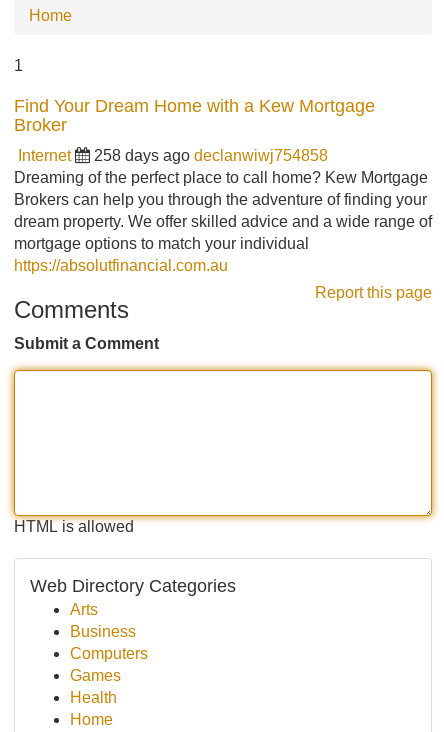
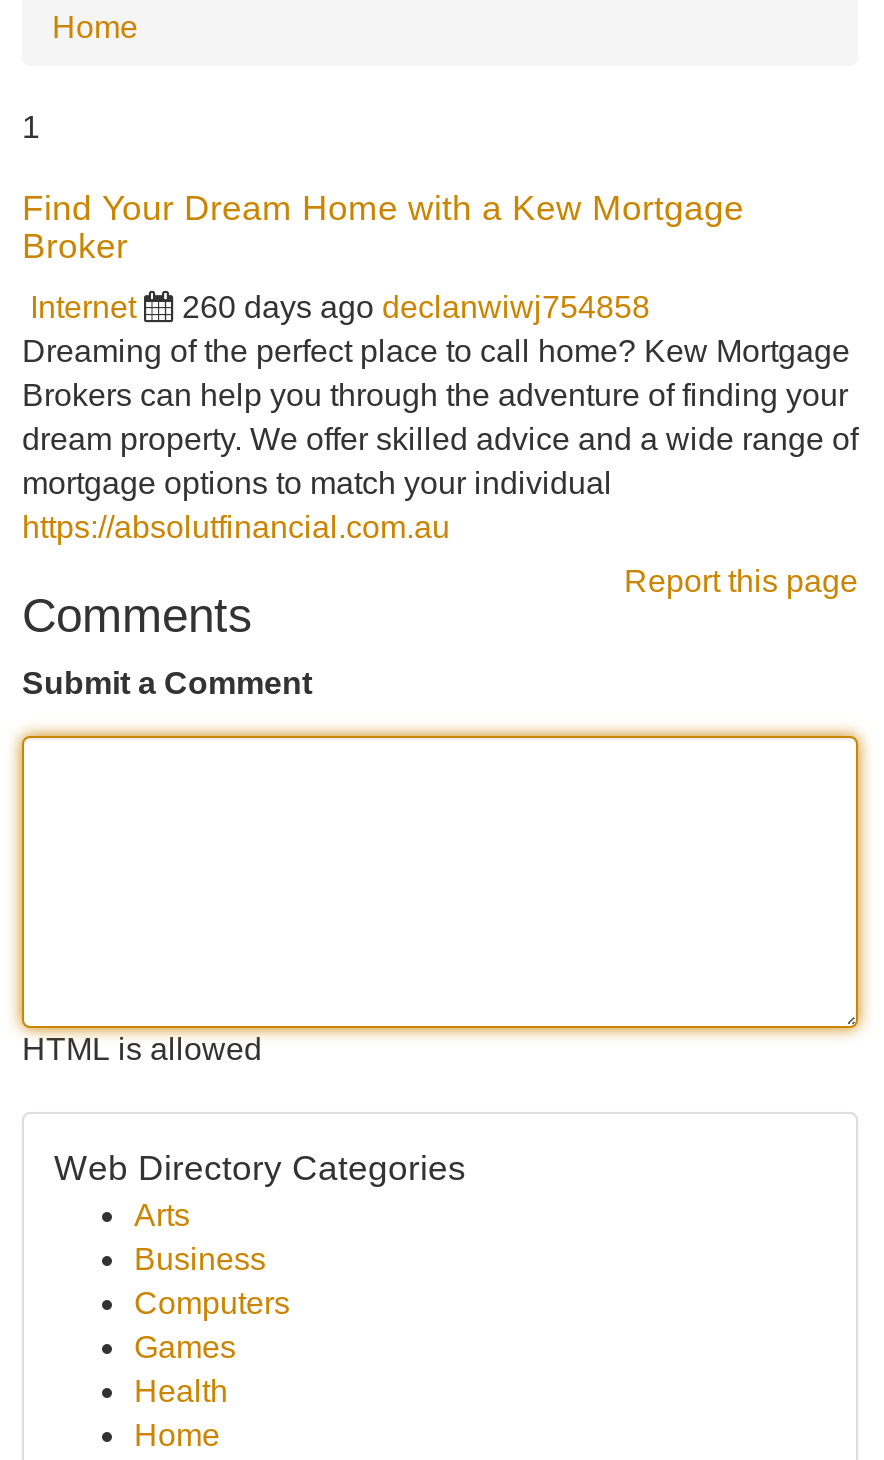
- 258 days ago declanwiwj754858
+ 260 days ago declanwiwj754858
